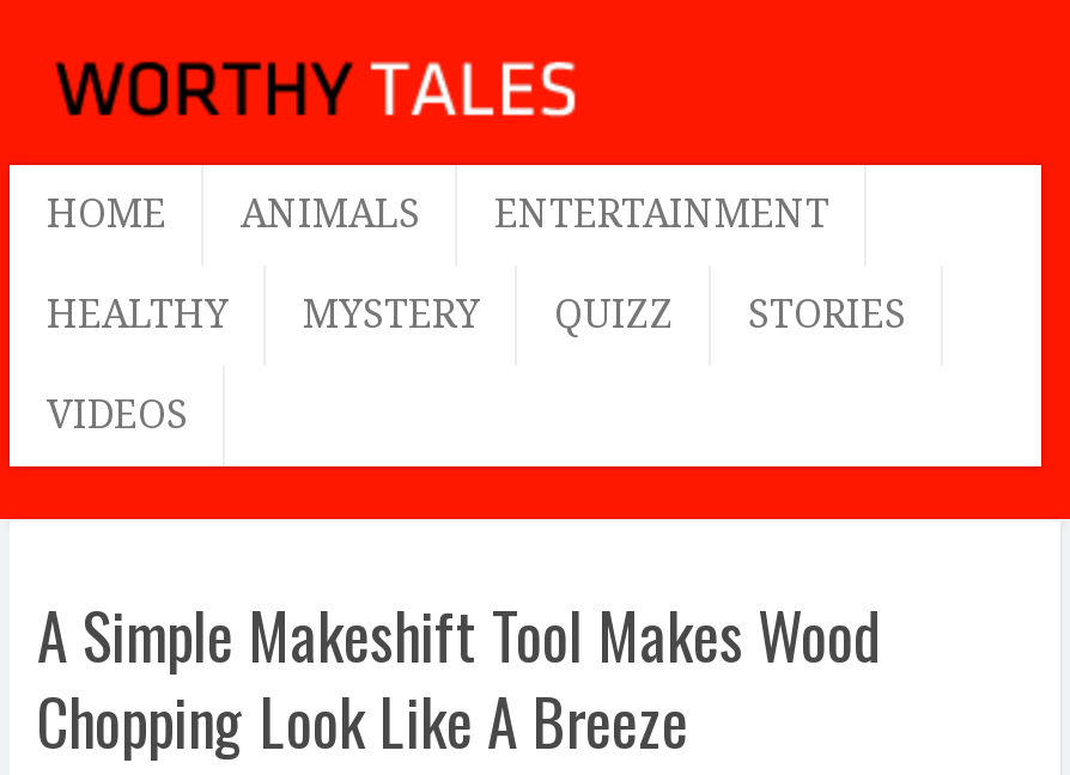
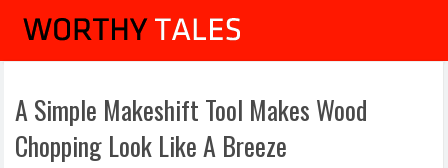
- HOME
- ANIMALS
- ENTERTAINMENT
- HEALTHY
- MYSTERY
- QUIZZ
- STORIES
- VIDEOS
